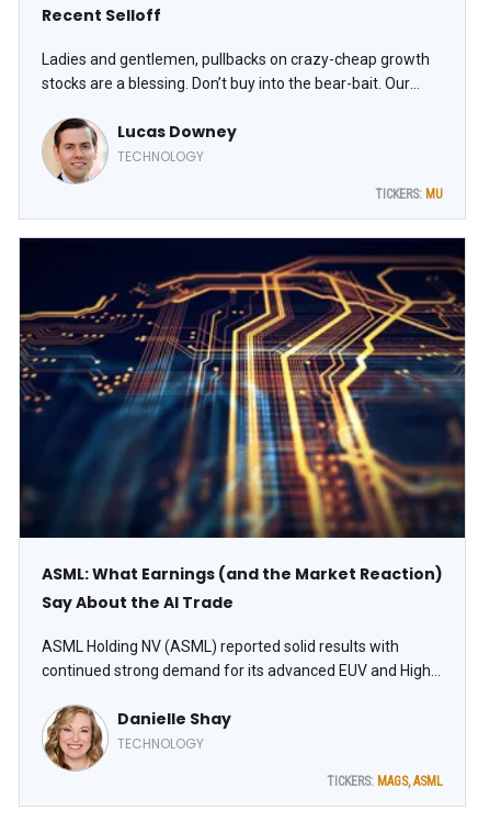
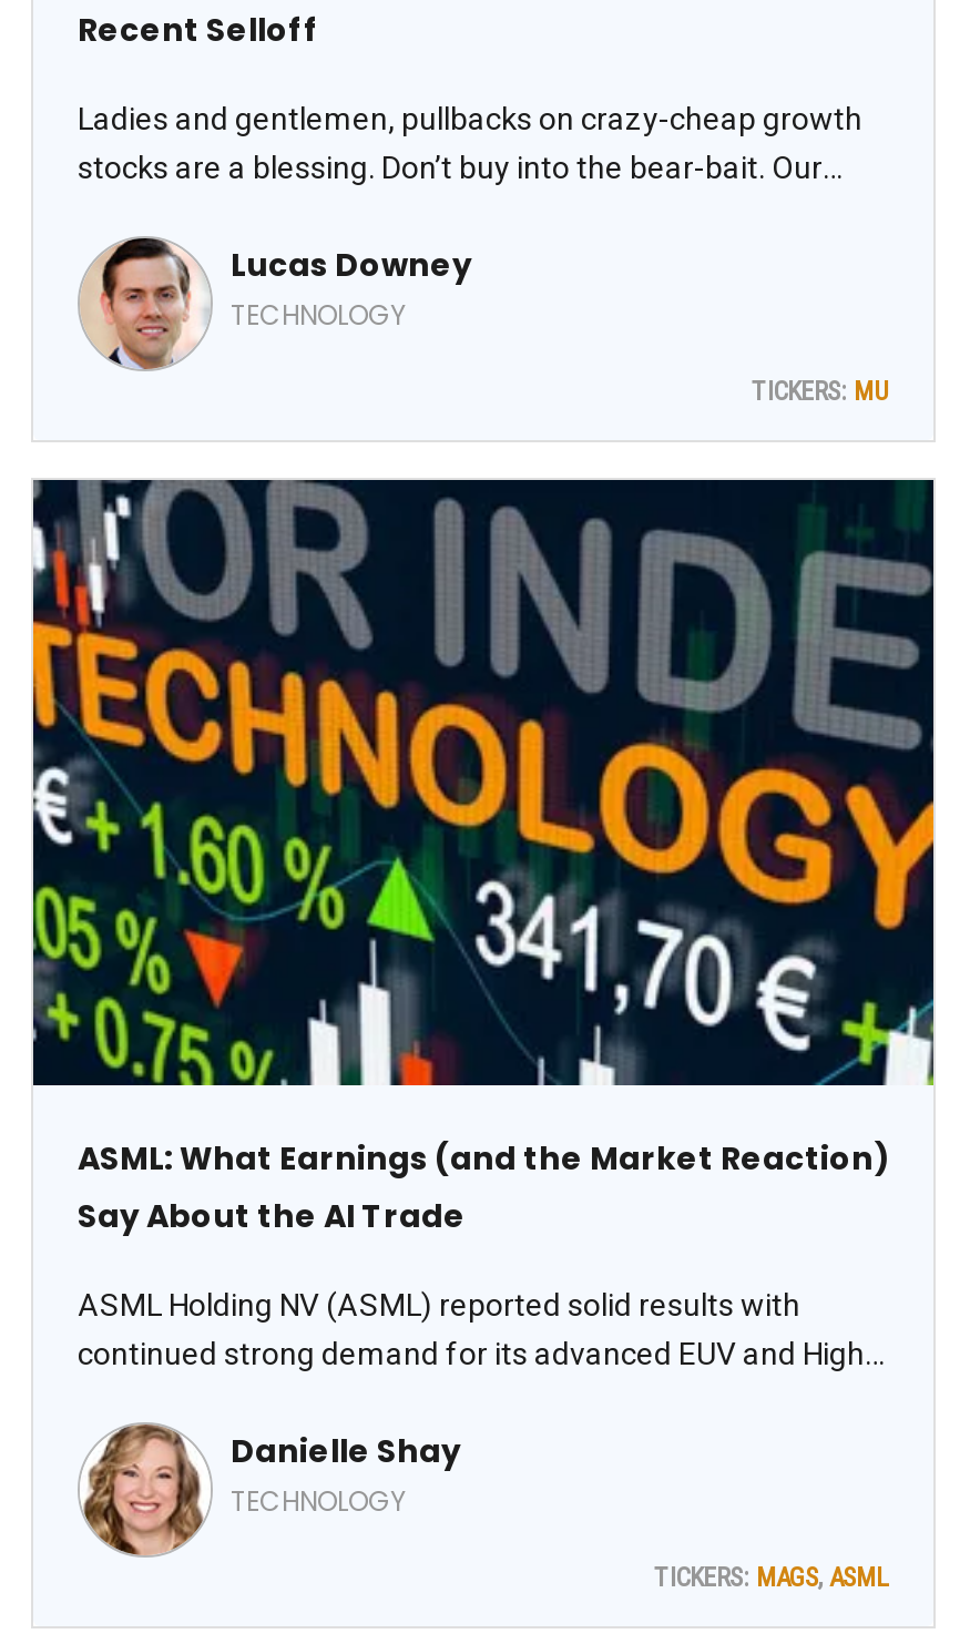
- [image]
+ [image]
